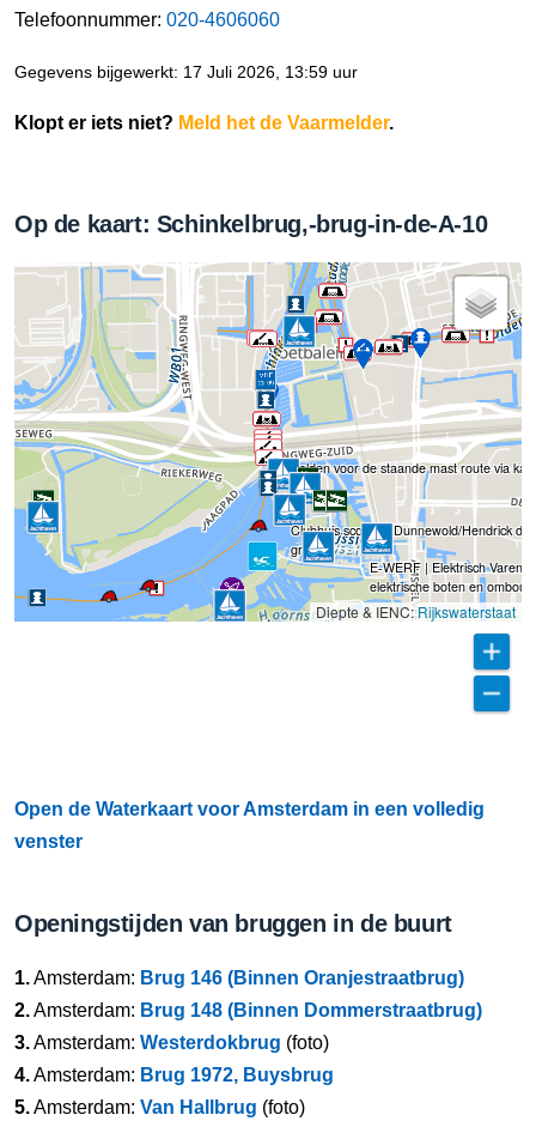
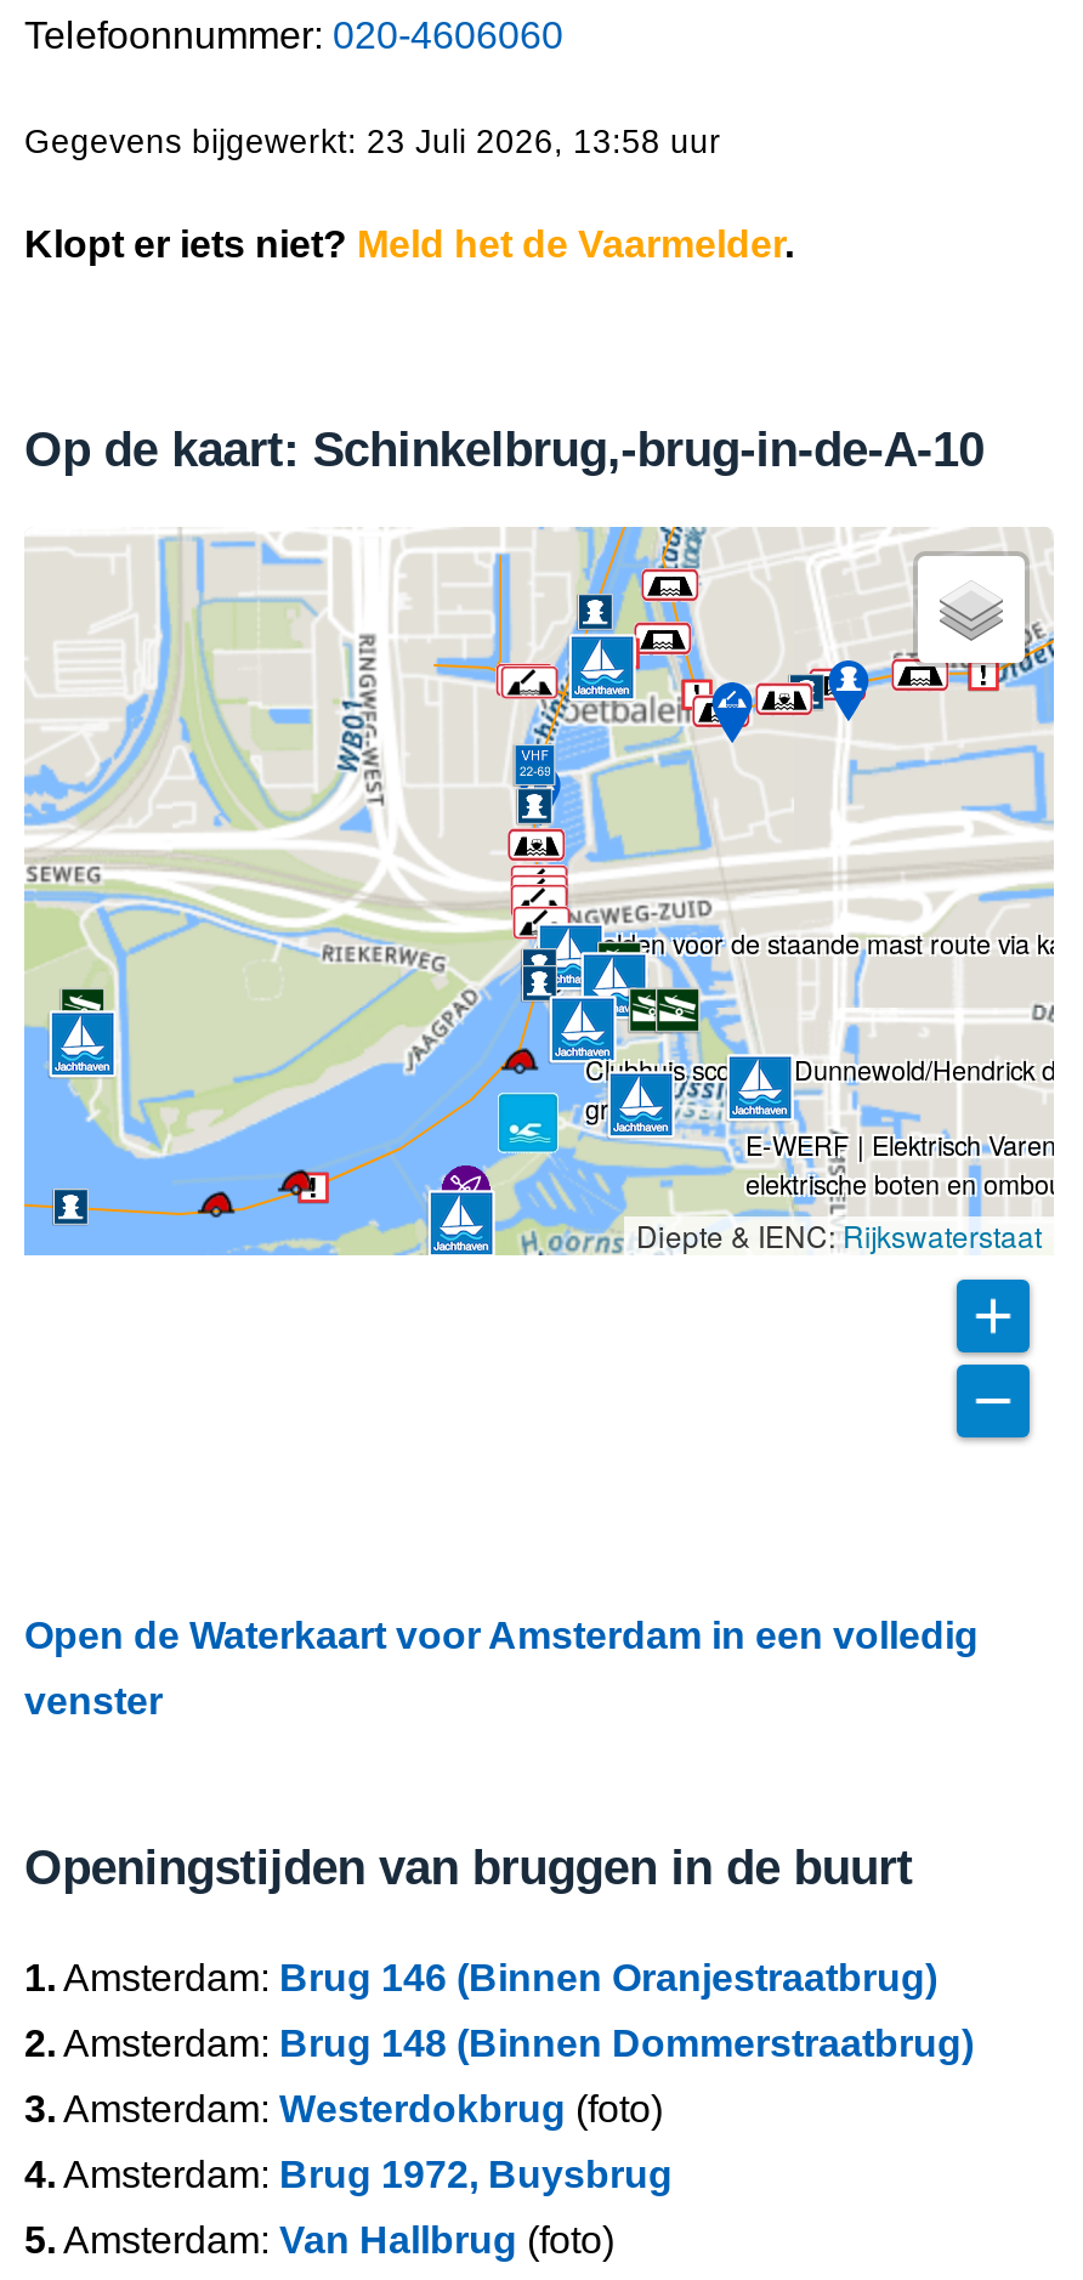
- Gegevens bijgewerkt: 17 Juli 2026, 13:59 uur
+ Gegevens bijgewerkt: 23 Juli 2026, 13:58 uur
